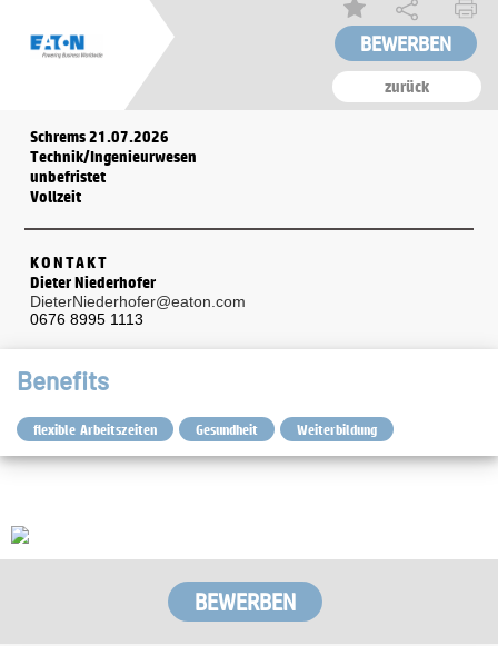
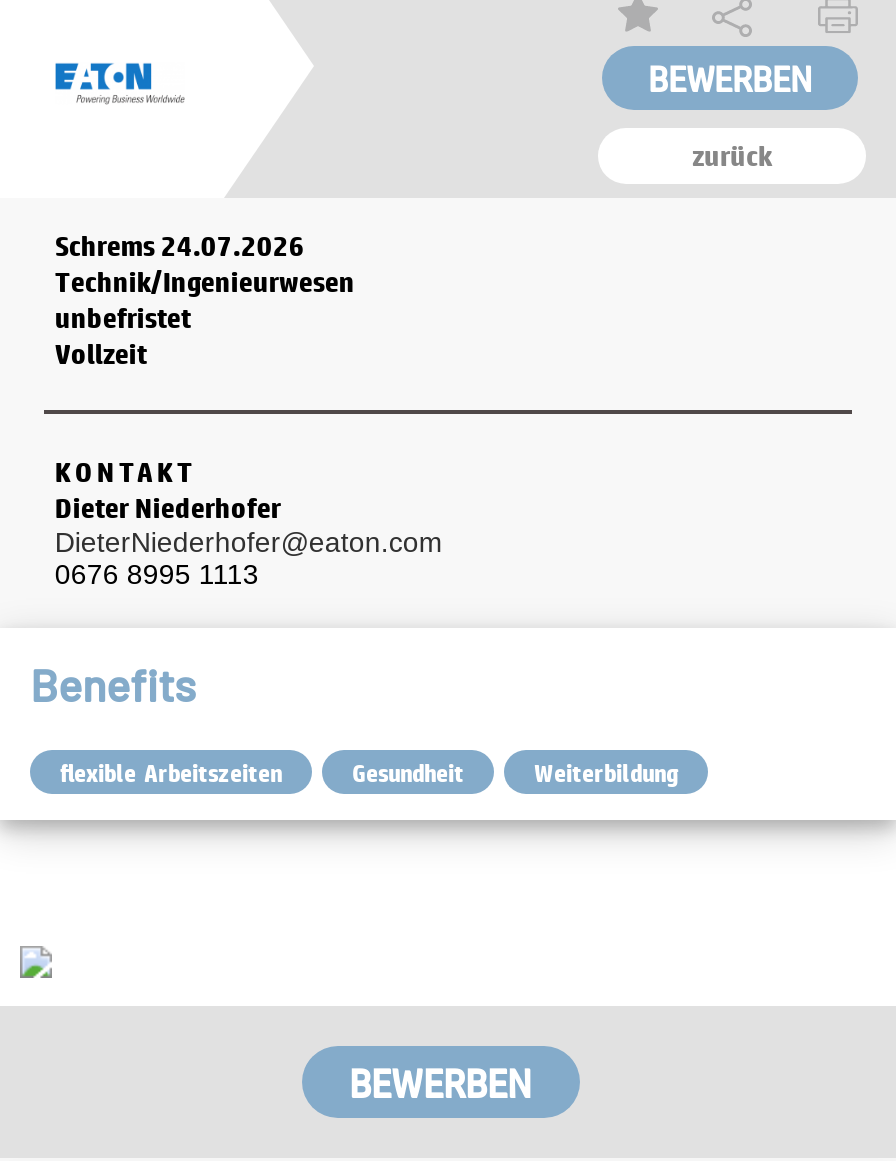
- Schrems 21.07.2026
+ Schrems 24.07.2026
